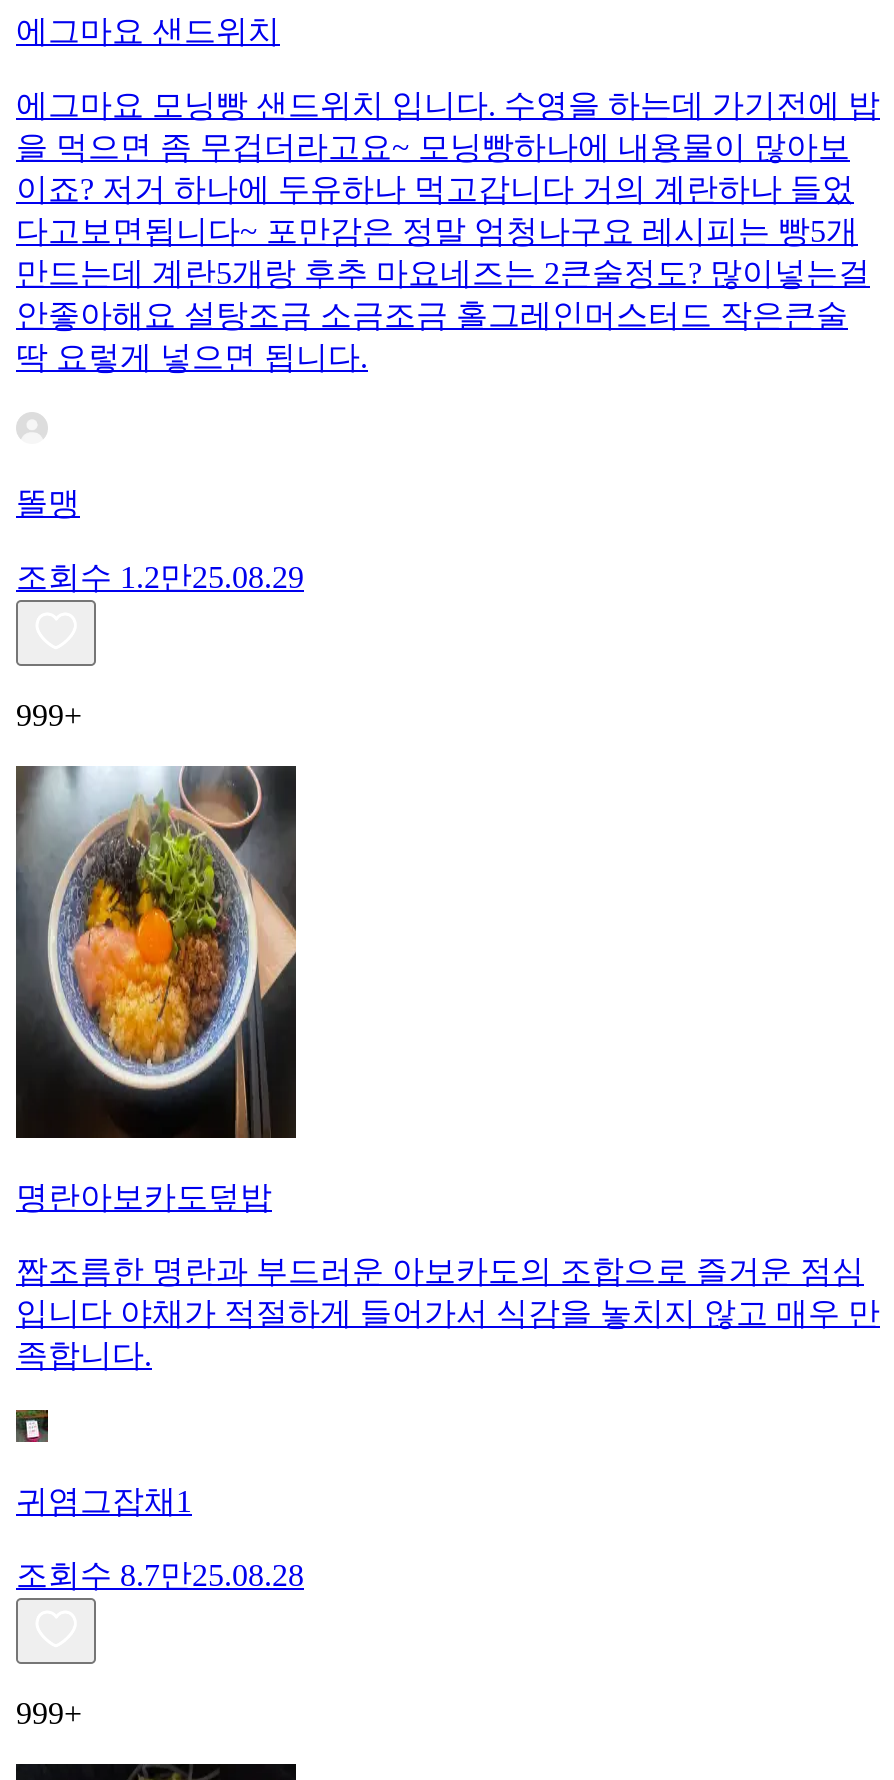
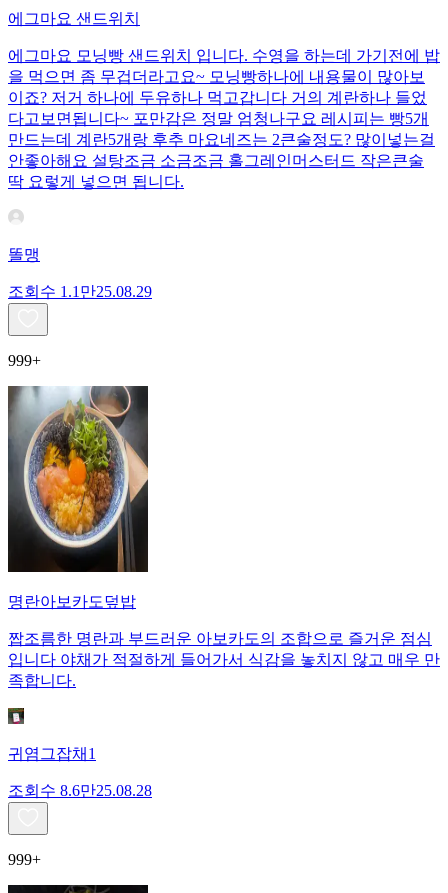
- 조회수 1.2만 25.08.29
+ 조회수 1.1만 25.08.29

- 조회수 8.7만 25.08.28
+ 조회수 8.6만 25.08.28
